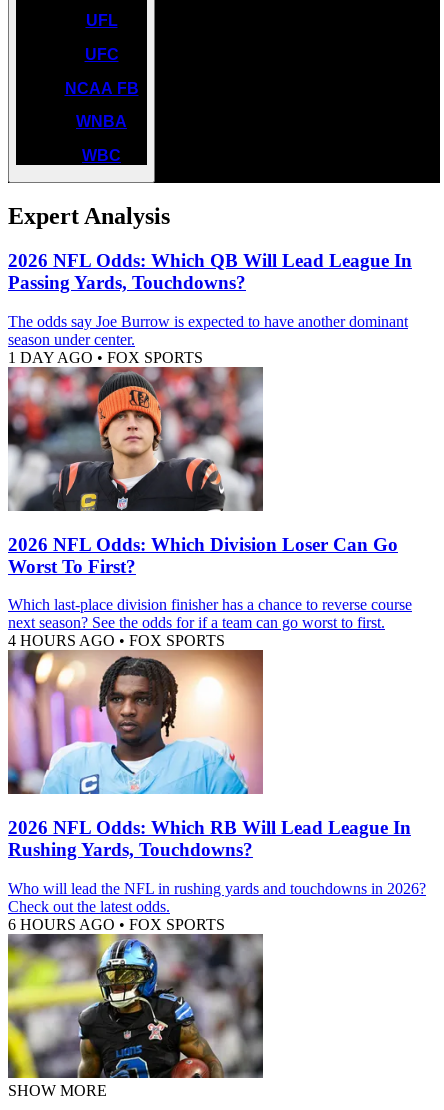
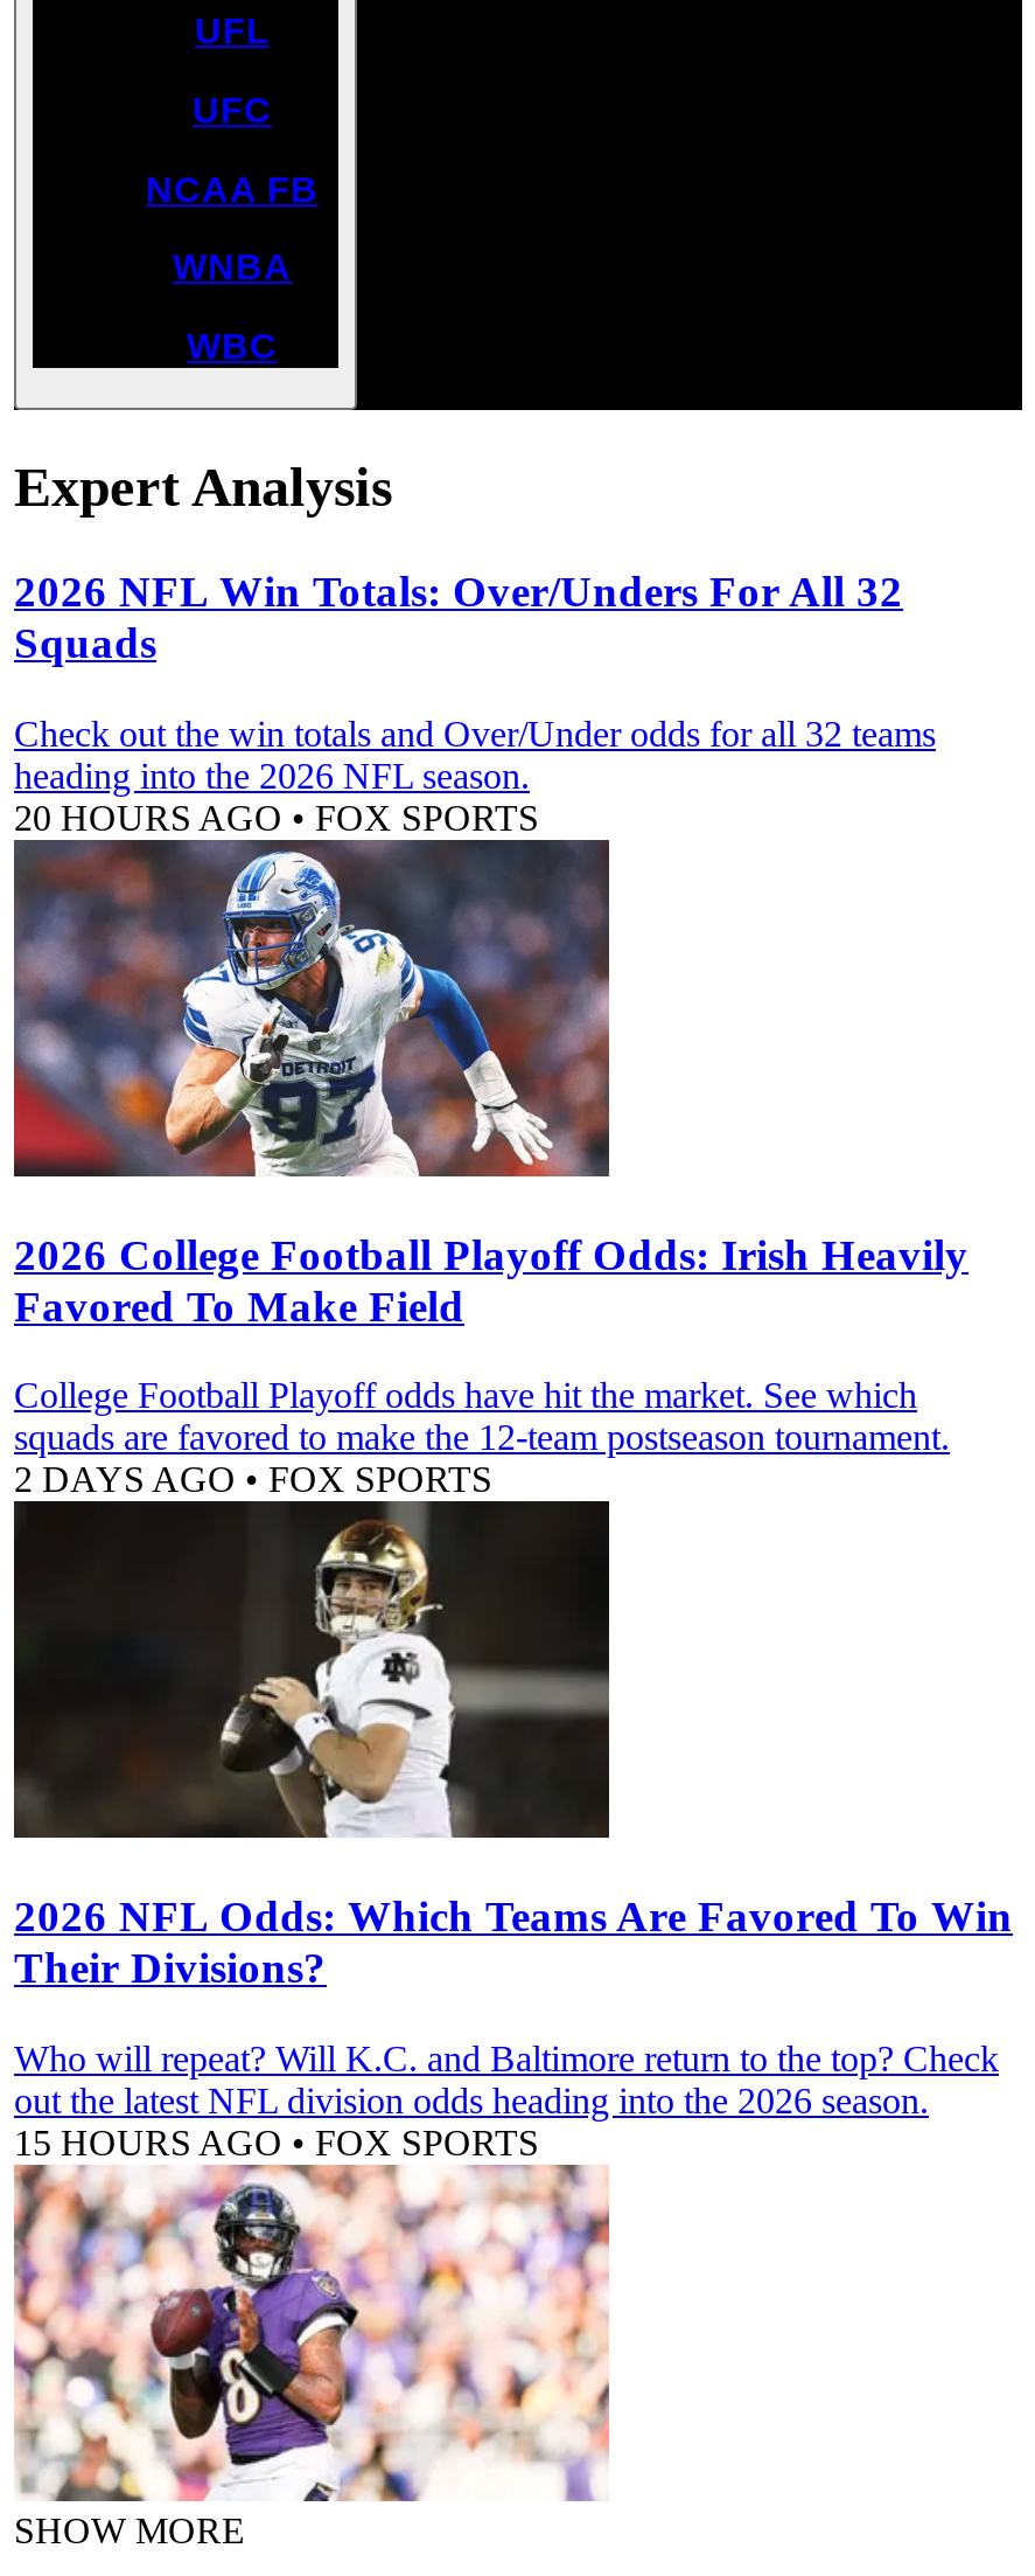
- 2026 NFL Odds: Which QB Will Lead League In
- Passing Yards, Touchdowns?
+ 2026 NFL Win Totals: Over/Unders For All 32
+ Squads

- The odds say Joe Burrow is expected to have another dominant
- season under center.
- 1 DAY AGO • FOX SPORTS
+ Check out the win totals and Over/Under odds for all 32 teams
+ heading into the 2026 NFL season.
+ 20 HOURS AGO • FOX SPORTS

- [image]
- 2026 NFL Odds: Which Division Loser Can Go
- Worst To First?
+ [image]
+ 2026 College Football Playoff Odds: Irish Heavily
+ Favored To Make Field

- [image]
- Which last-place division finisher has a chance to reverse course
- next season? See the odds for if a team can go worst to first.
- 4 HOURS AGO • FOX SPORTS
+ [image]
+ College Football Playoff odds have hit the market. See which
+ squads are favored to make the 12-team postseason tournament.
+ 2 DAYS AGO • FOX SPORTS

- 2026 NFL Odds: Which RB Will Lead League In
- Rushing Yards, Touchdowns?
+ 2026 NFL Odds: Which Teams Are Favored To Win
+ Their Divisions?

- Who will lead the NFL in rushing yards and touchdowns in 2026?
- Check out the latest odds.
- 6 HOURS AGO • FOX SPORTS
+ Who will repeat? Will K.C. and Baltimore return to the top? Check
+ out the latest NFL division odds heading into the 2026 season.
+ 15 HOURS AGO • FOX SPORTS

- [image]
+ [image]
